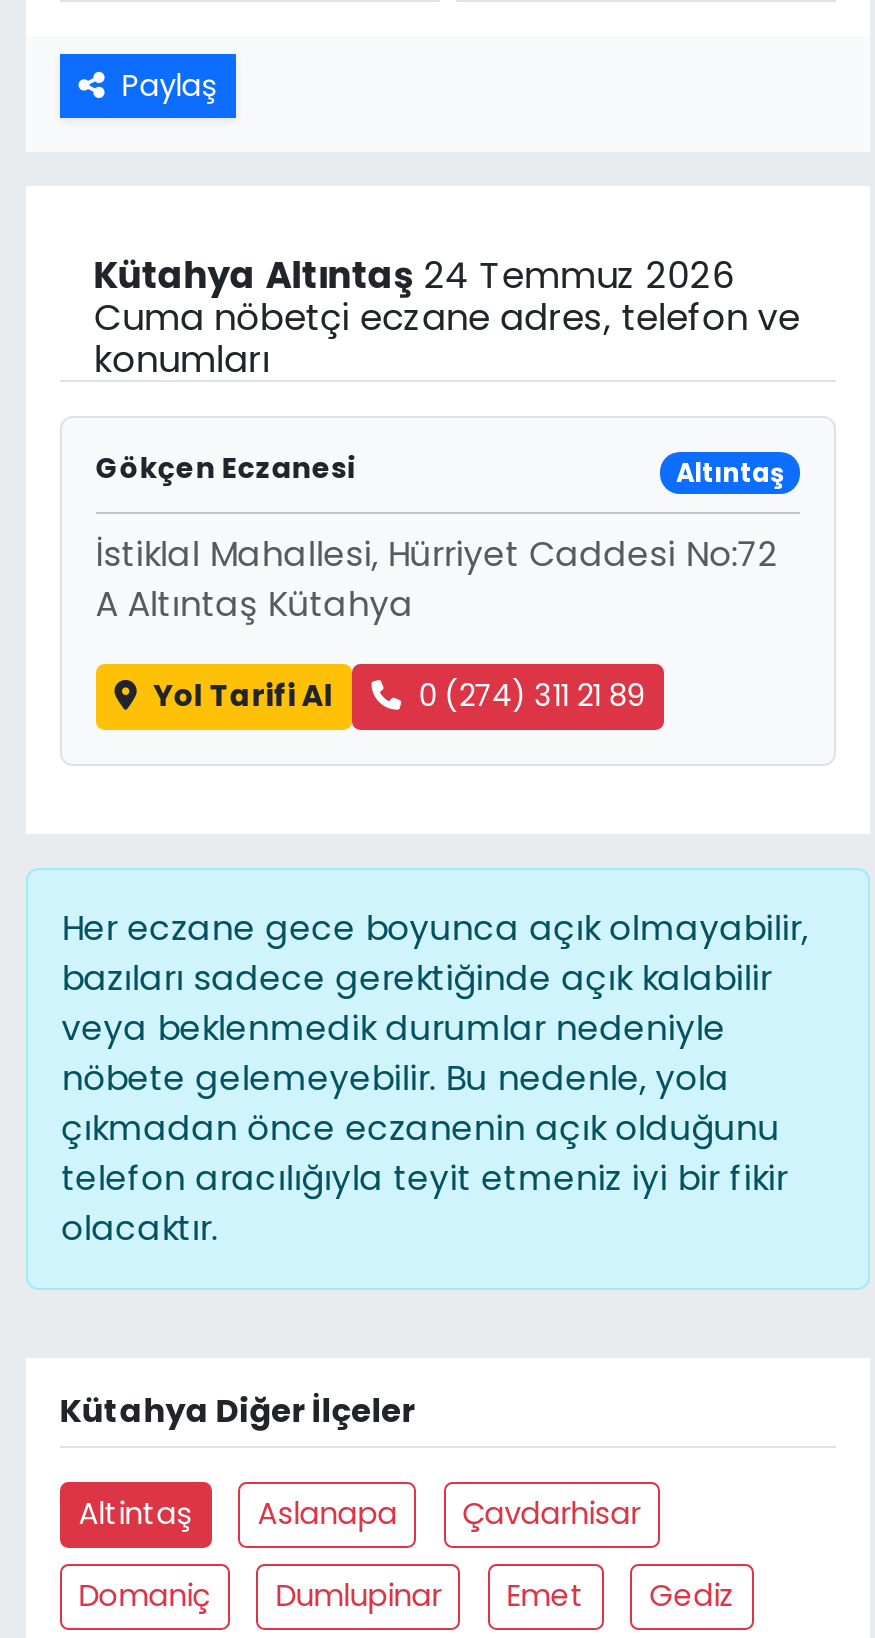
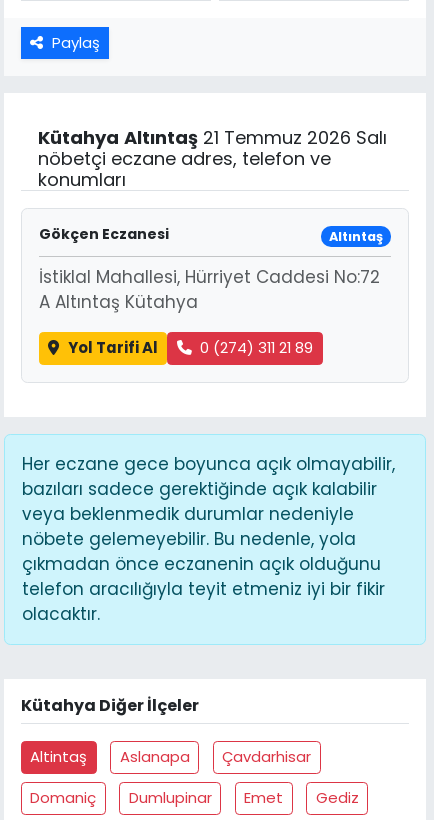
- Kütahya Altıntaş 24 Temmuz 2026
- Cuma nöbetçi eczane adres, telefon ve
+ Kütahya Altıntaş 21 Temmuz 2026 Salı
+ nöbetçi eczane adres, telefon ve
